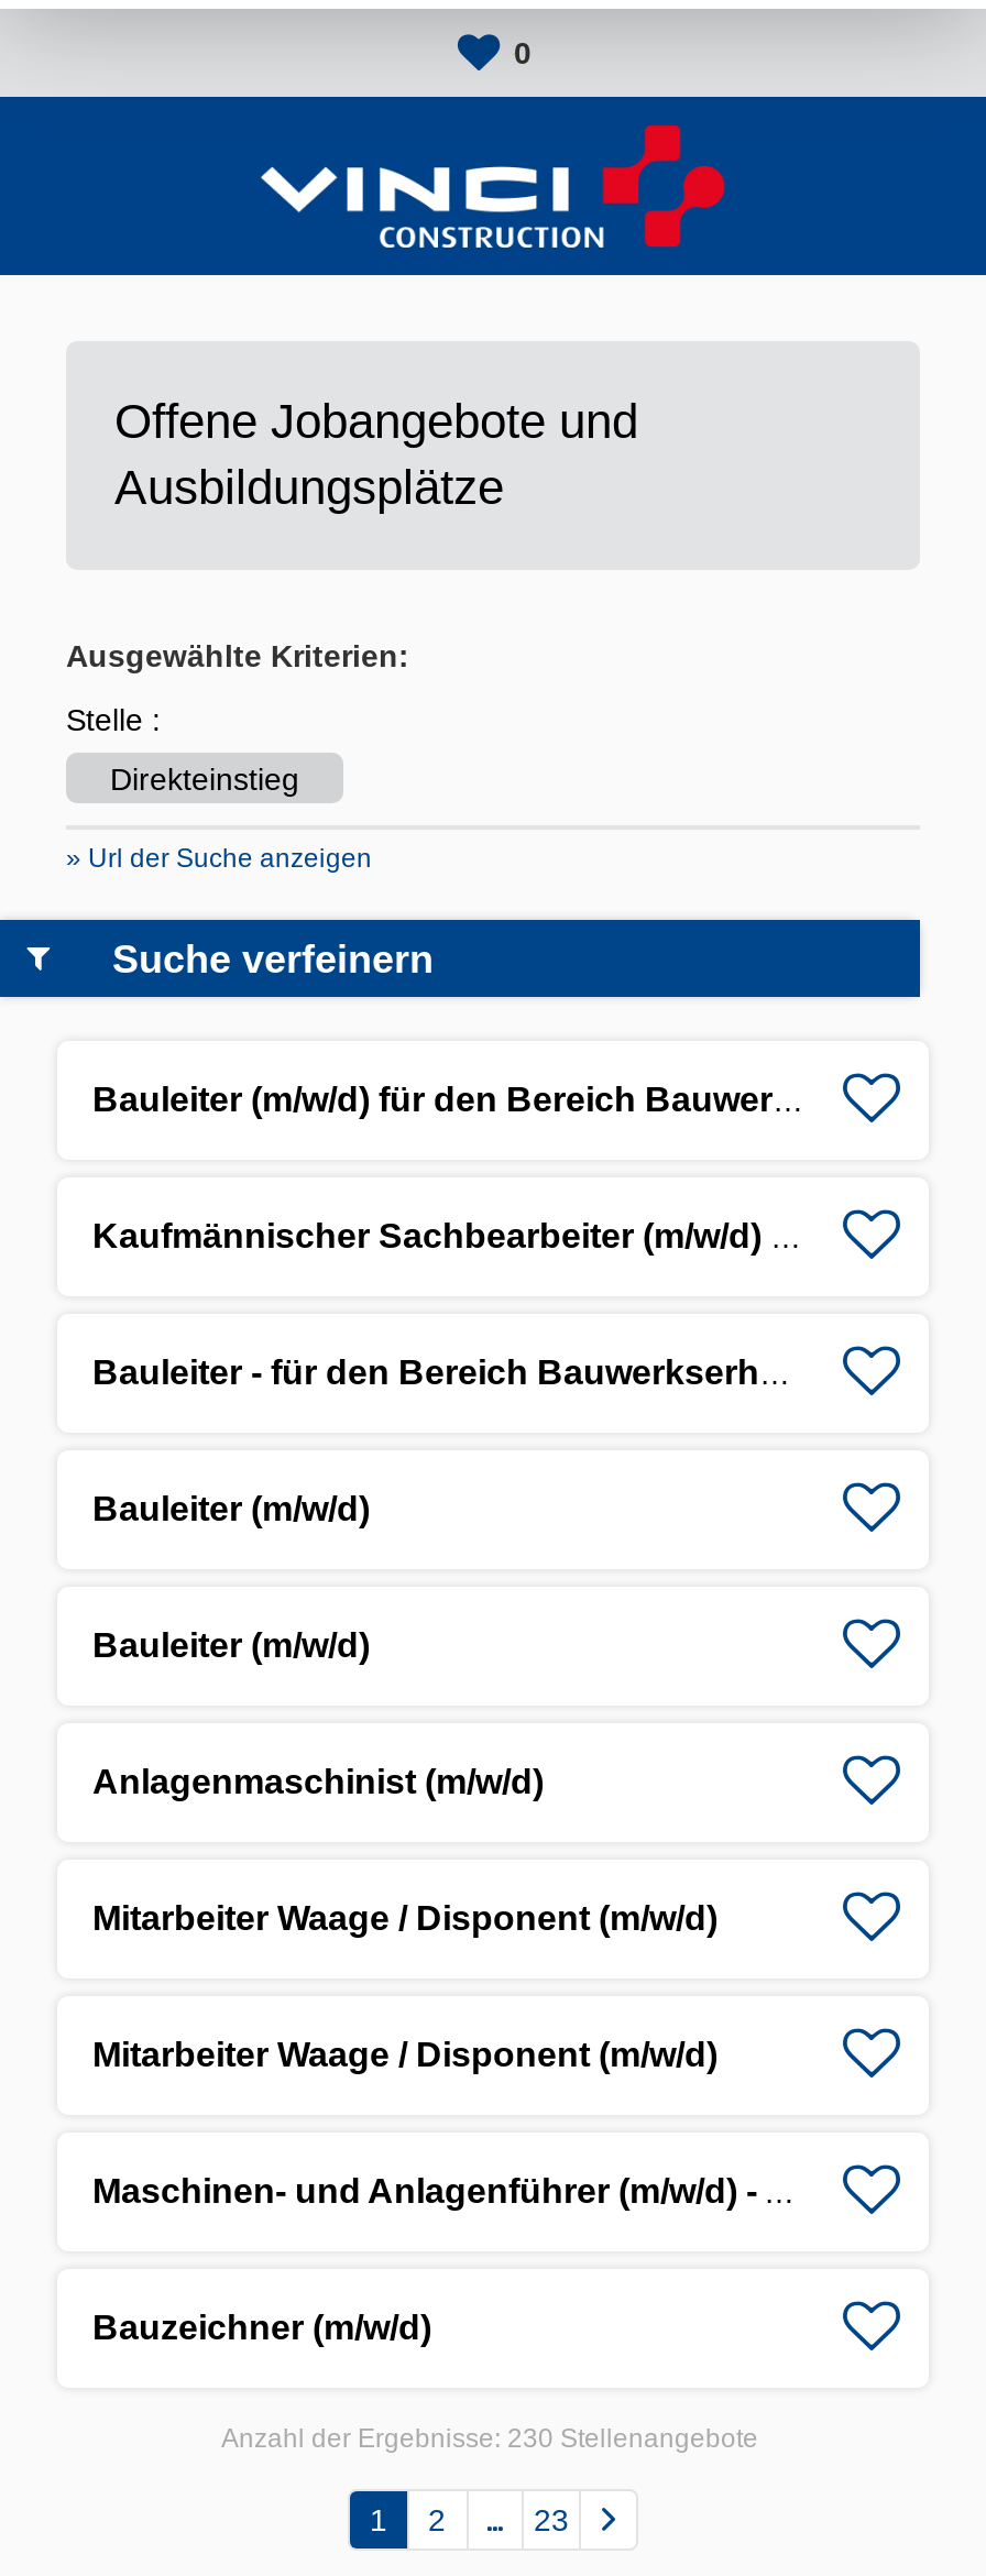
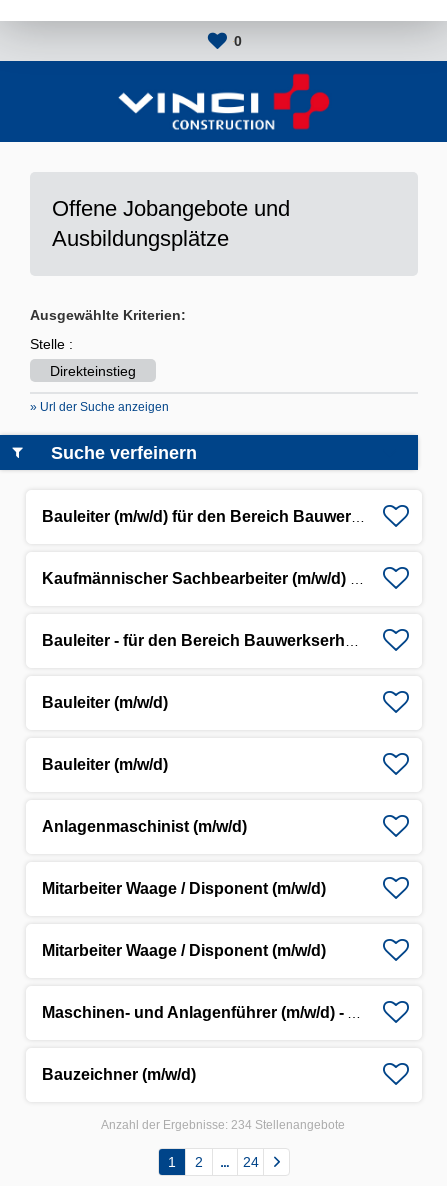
- Anzahl der Ergebnisse: 230 Stellenangebote
+ Anzahl der Ergebnisse: 234 Stellenangebote

- 23
+ 24
